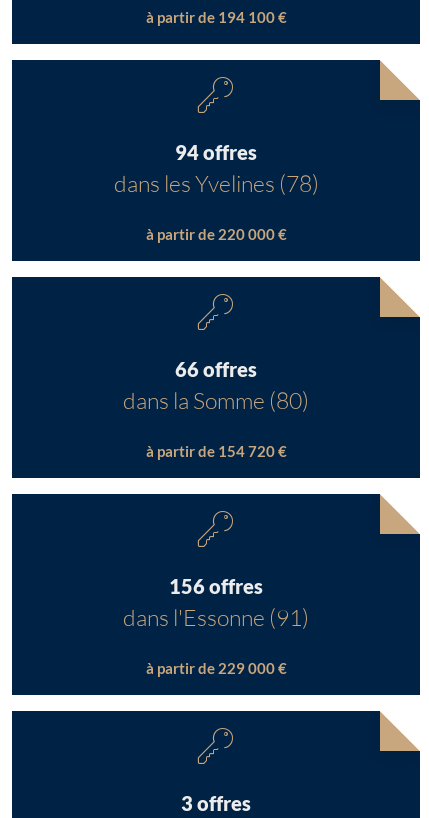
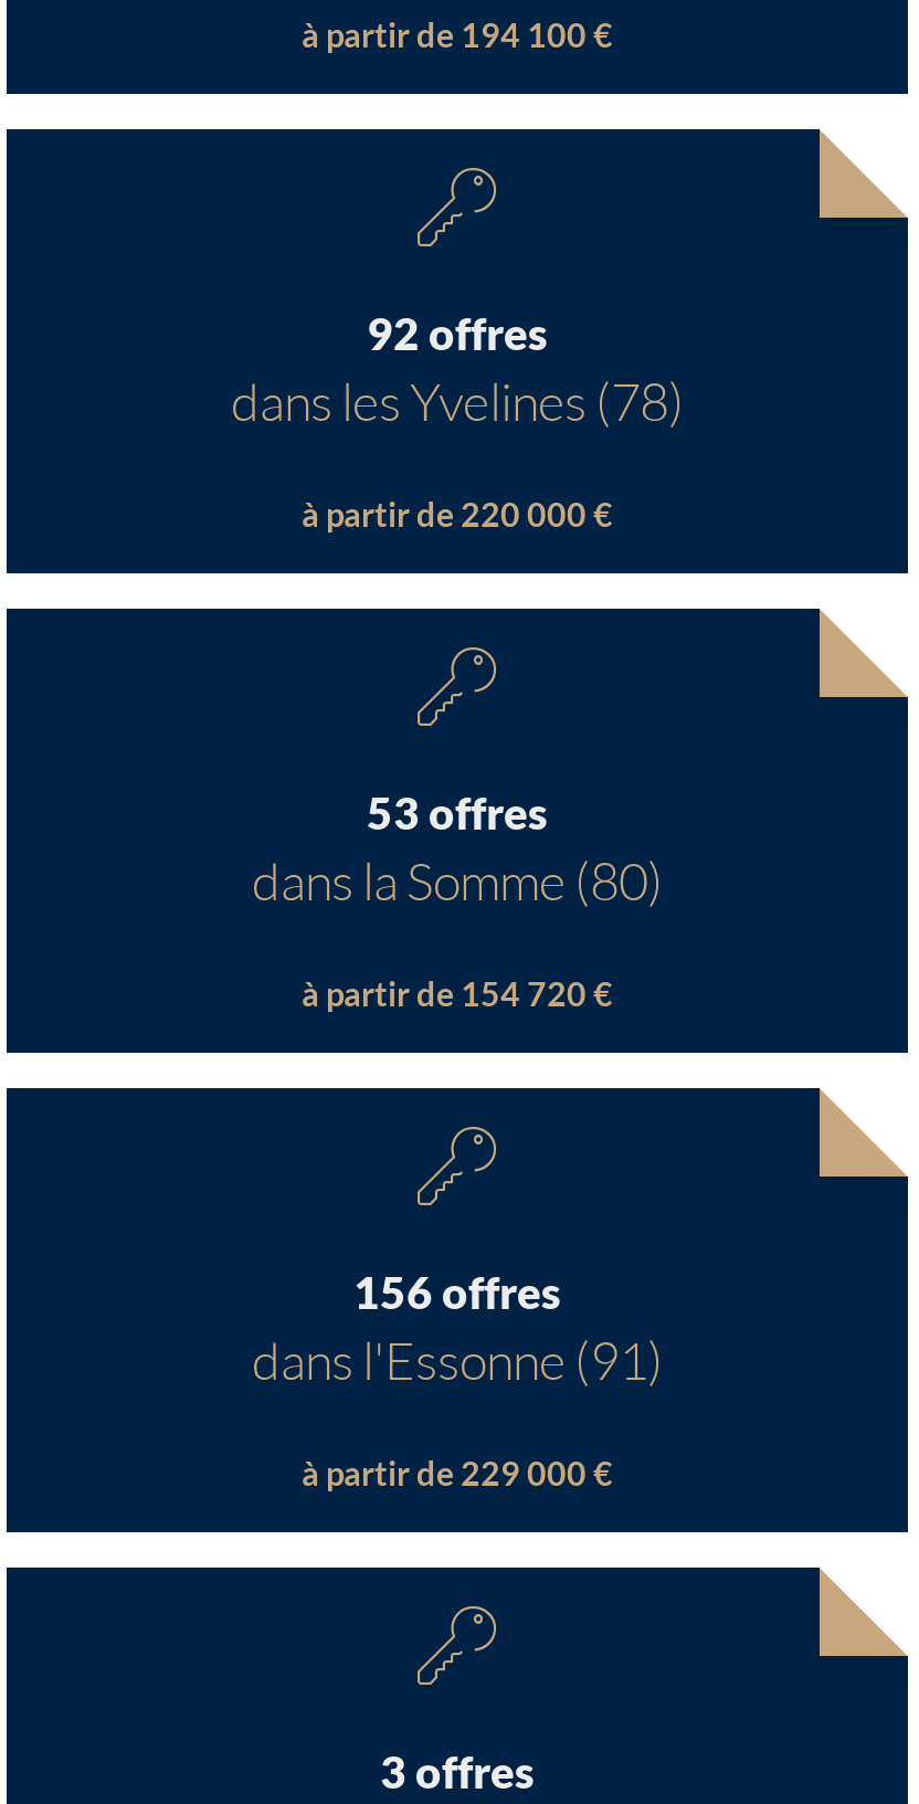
- 94 offres
+ 92 offres

- 66 offres
+ 53 offres
